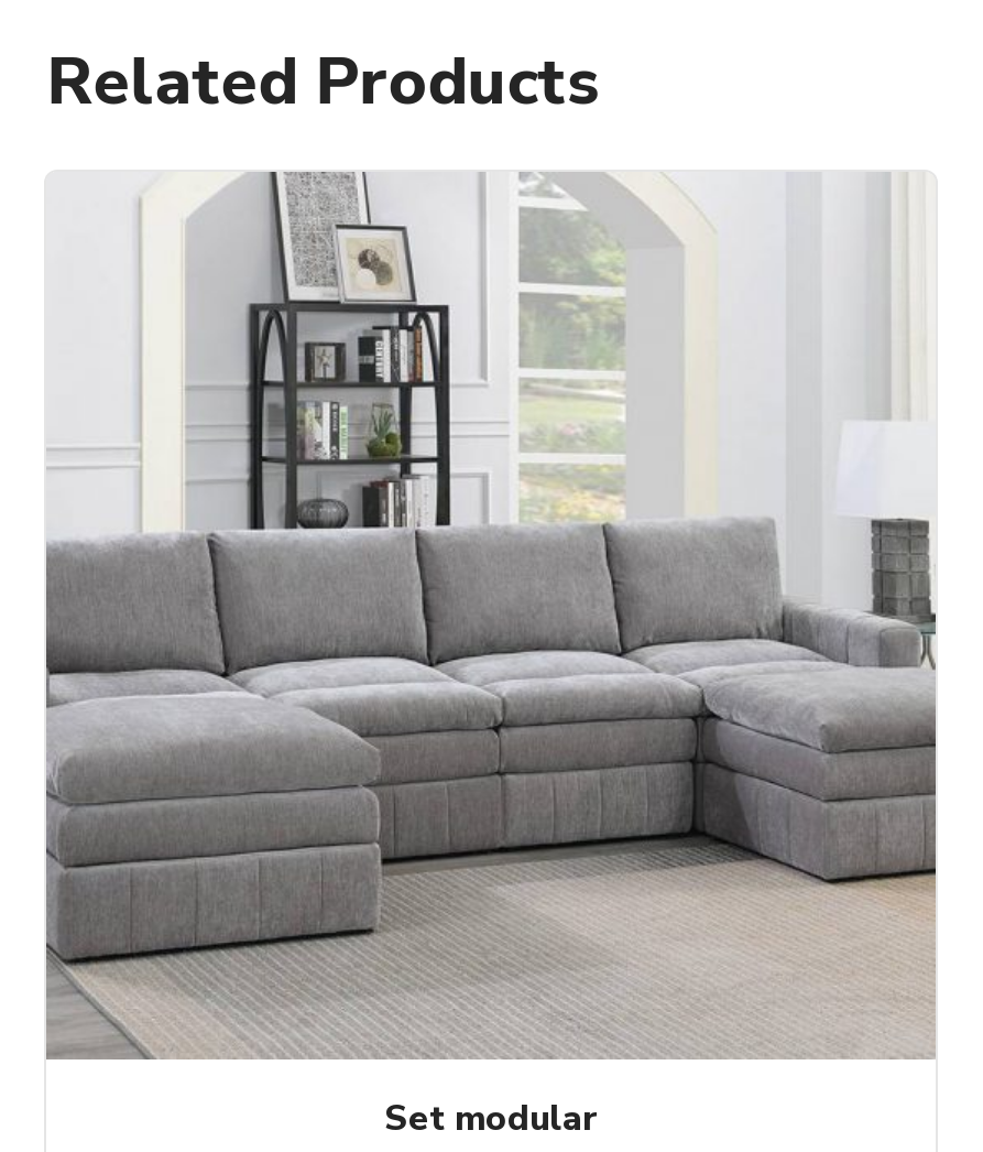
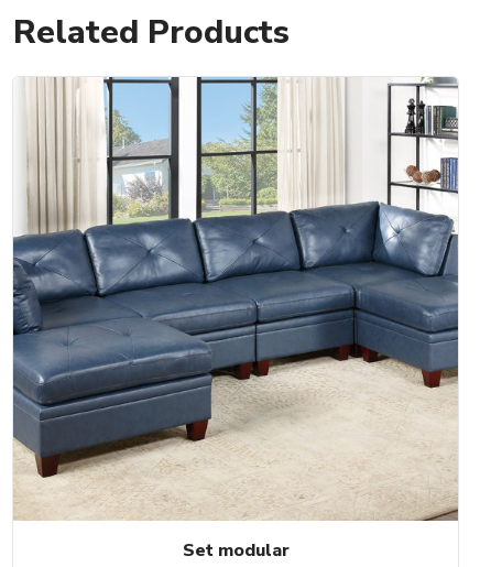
- [image]
+ [image]
